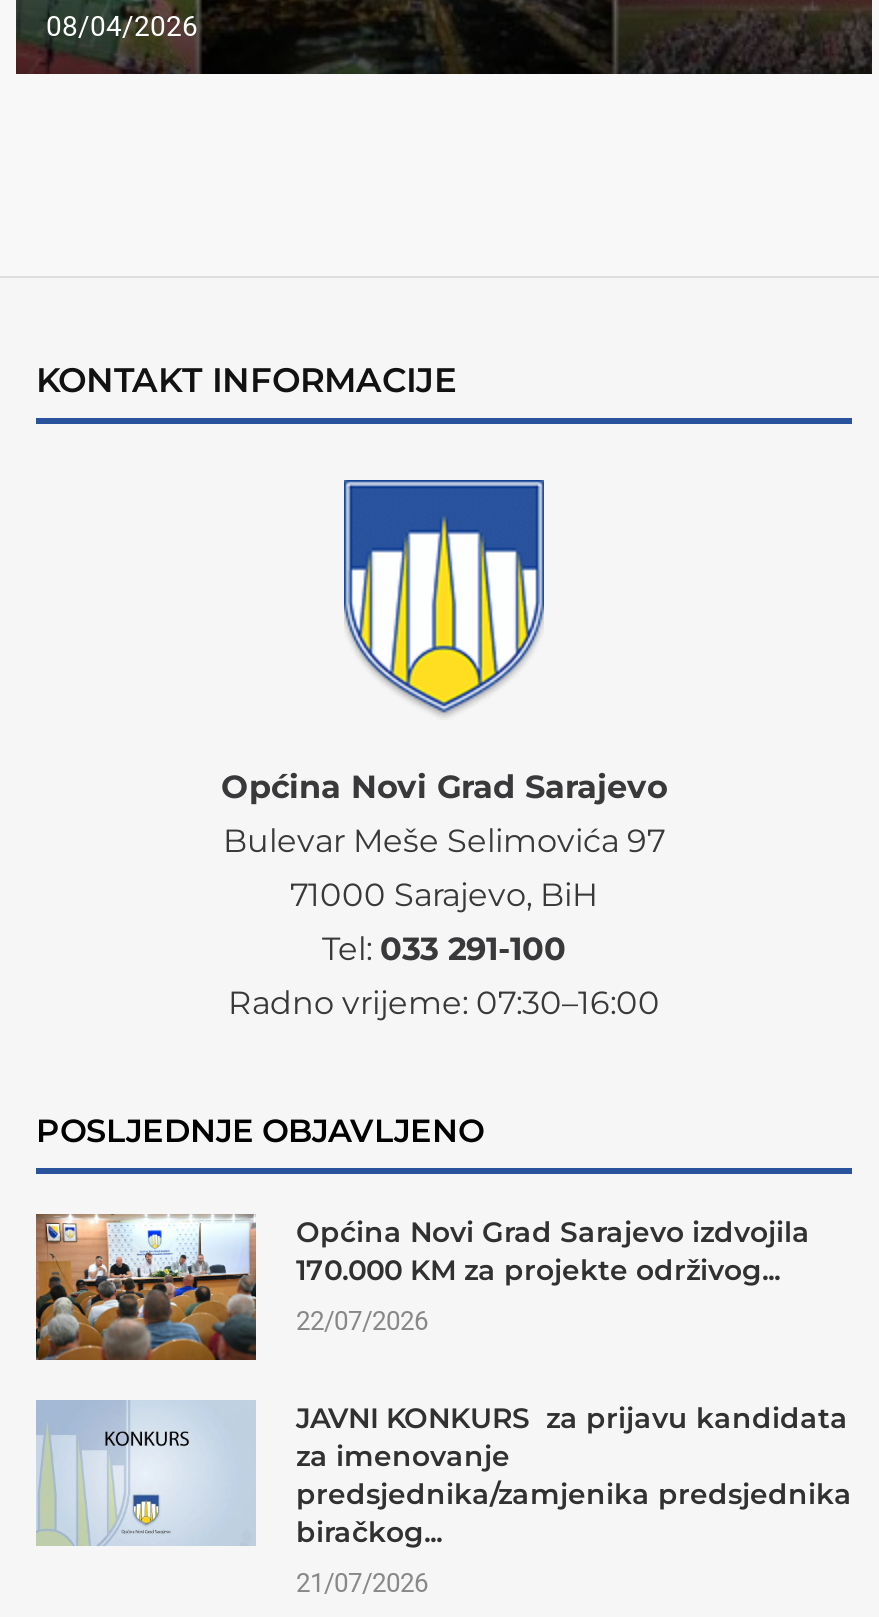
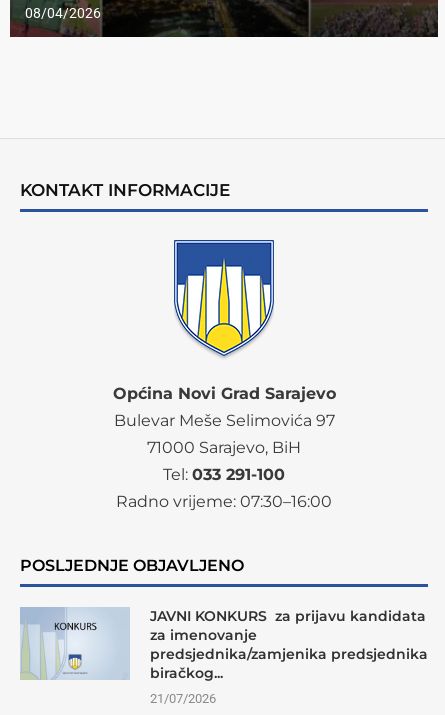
- [image]
- Općina Novi Grad Sarajevo izdvojila
- 170.000 KM za projekte održivog...
- 22/07/2026
